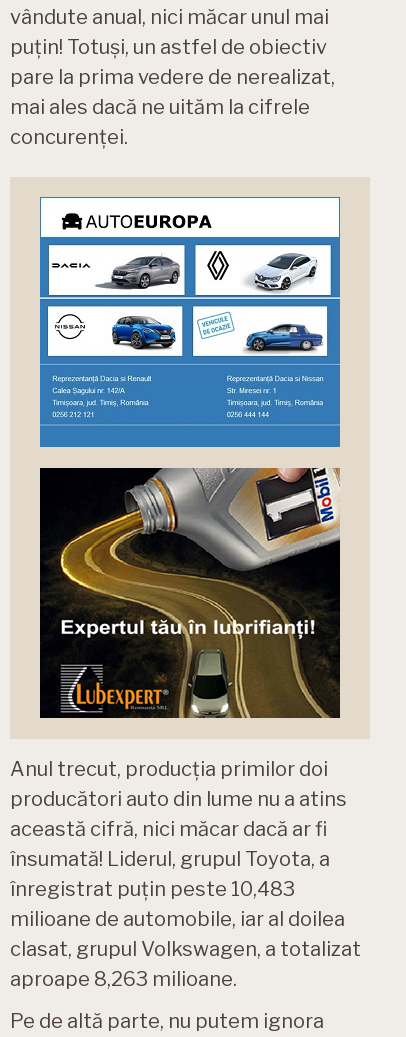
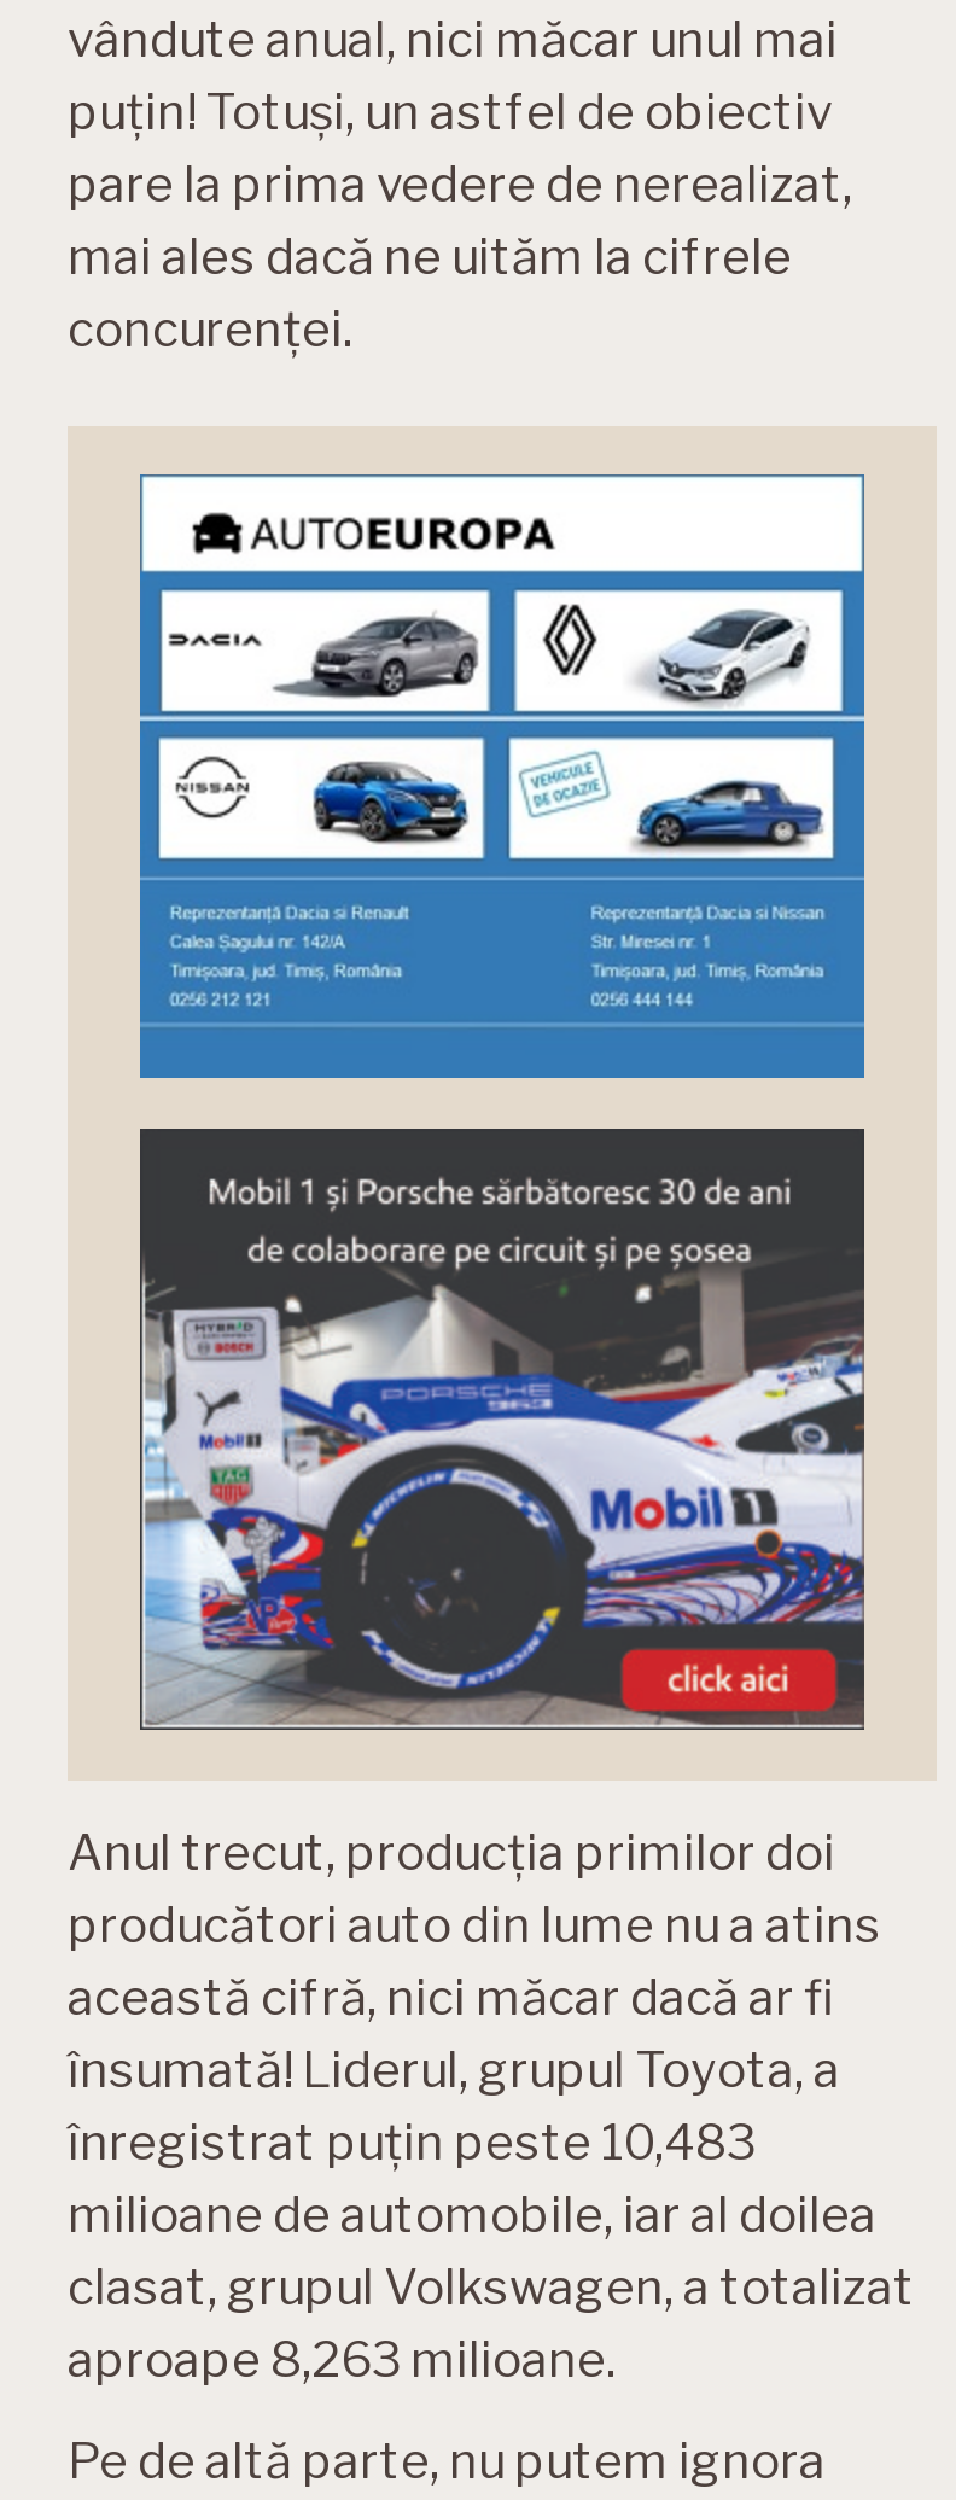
- [image]
+ [image]
